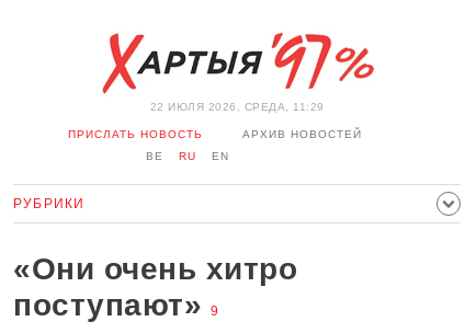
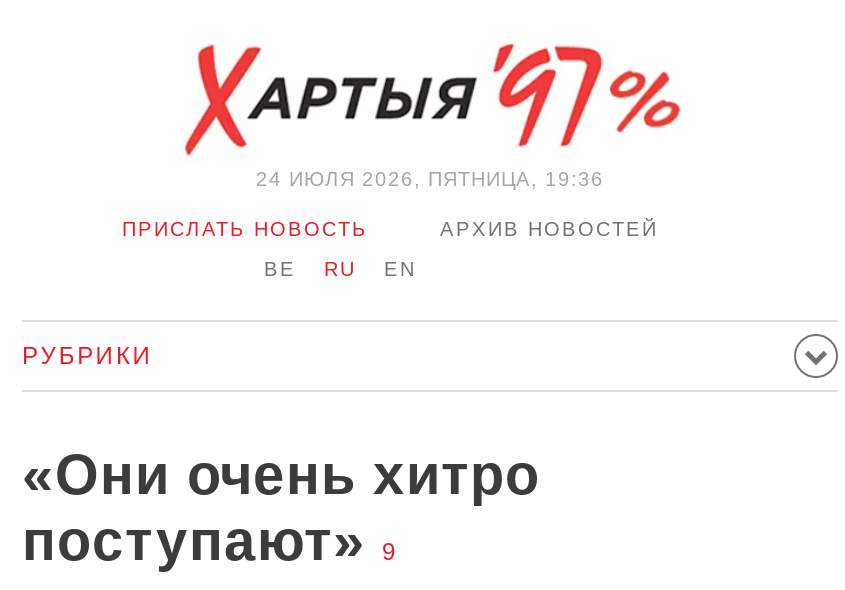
- 22 ИЮЛЯ 2026, СРЕДА, 11:29
+ 24 ИЮЛЯ 2026, ПЯТНИЦА, 19:36
